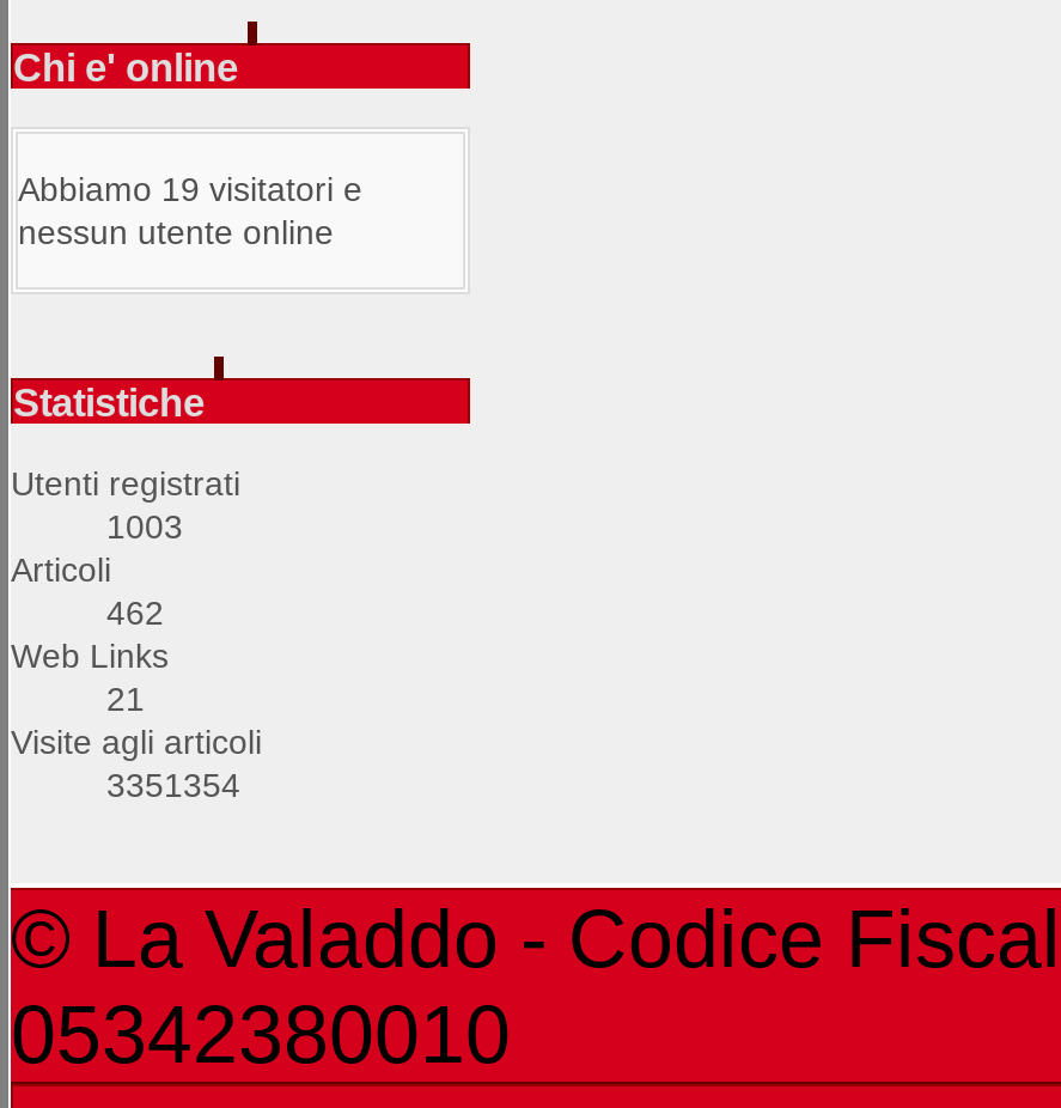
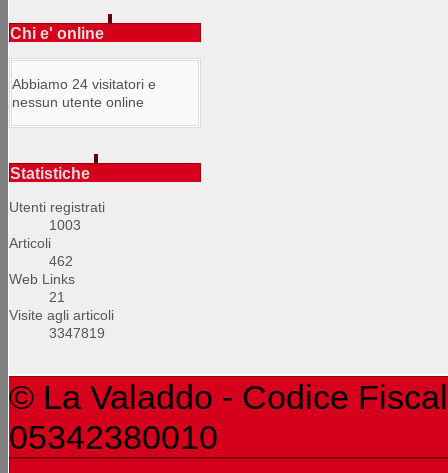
- Abbiamo 19 visitatori e
+ Abbiamo 24 visitatori e

- 3351354
+ 3347819
